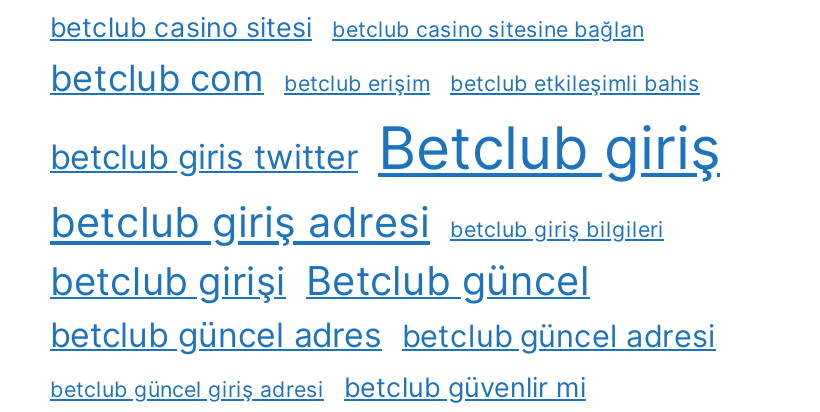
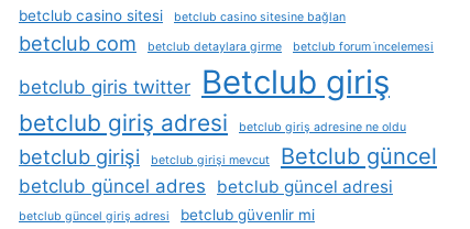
- betclub erişim
- betclub etkileşimli bahis
+ betclub detaylara girme
+ betclub forum i̇ncelemesi

- betclub giriş bilgileri
- betclub girişi Betclub güncel
+ betclub giriş adresine ne oldu
+ betclub girişi
+ betclub girişi mevcut
+ Betclub güncel
